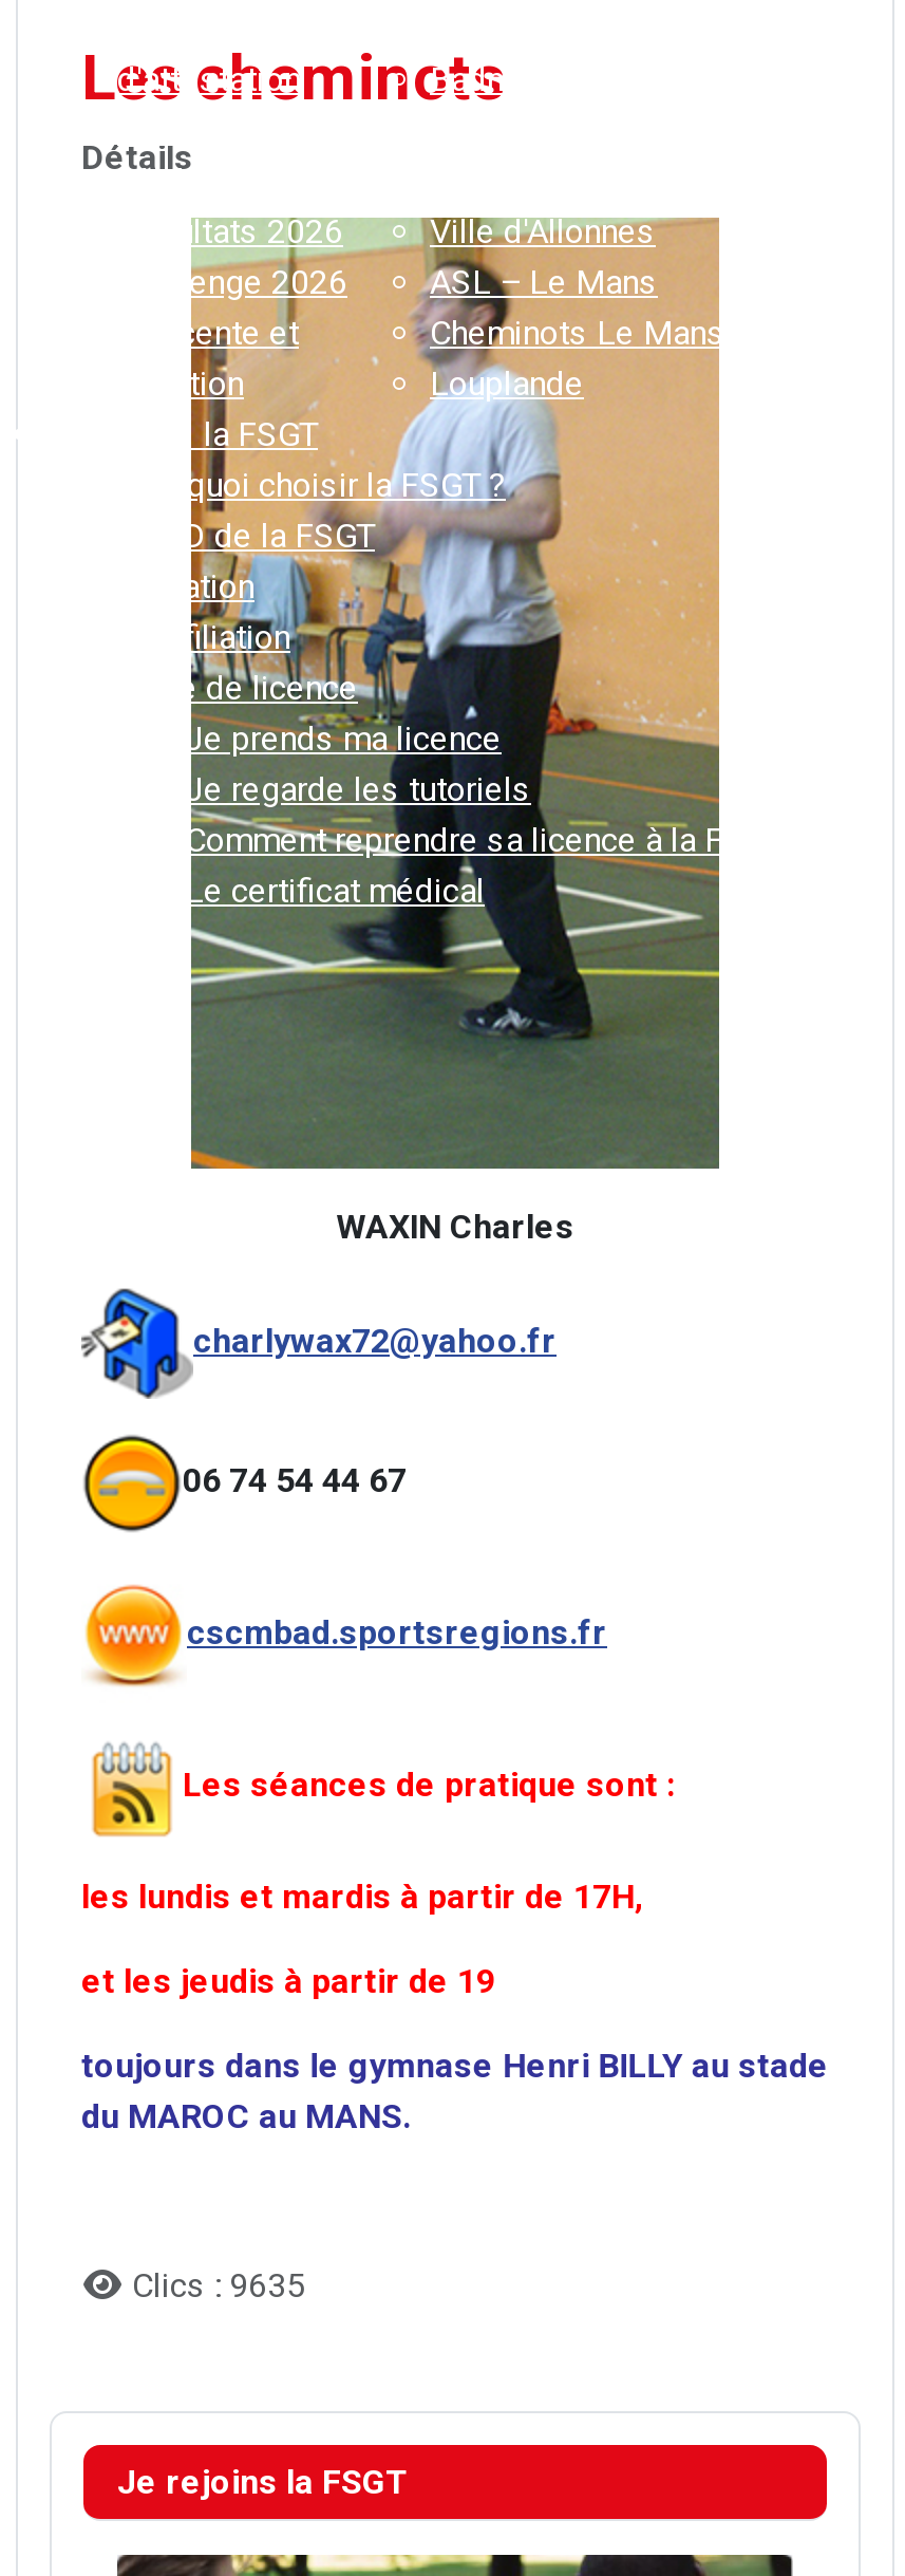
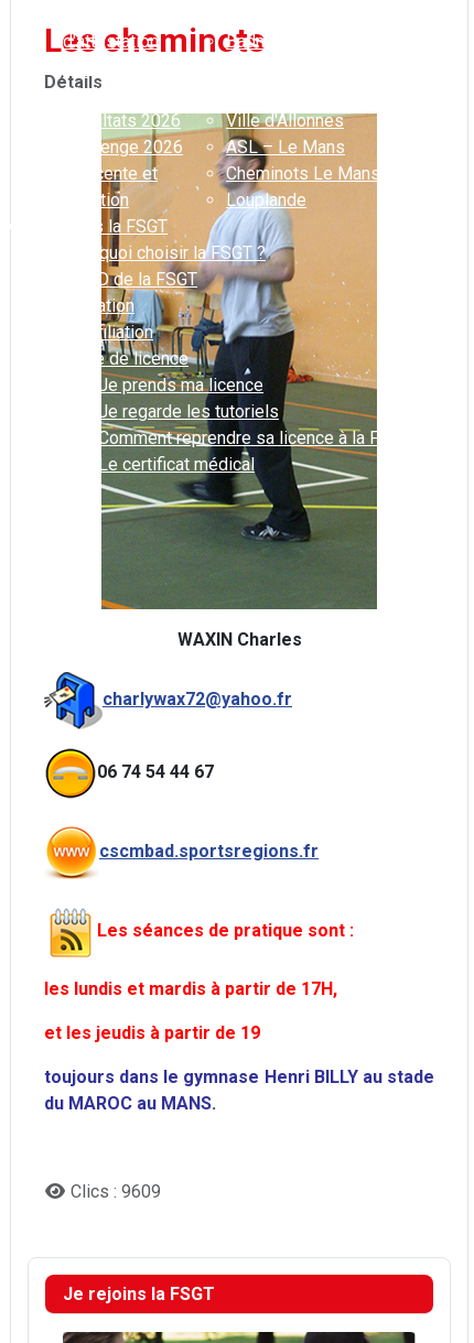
- Clics : 9635
+ Clics : 9609
